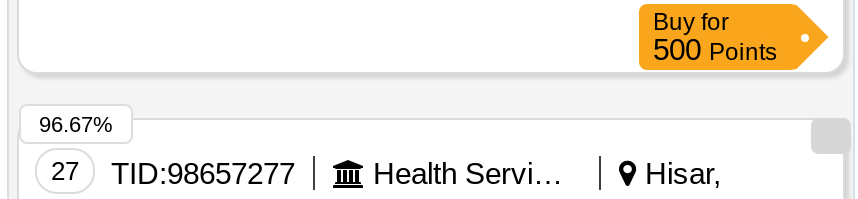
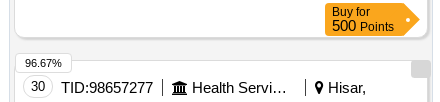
- 27 TID:98657277
+ 30 TID:98657277
